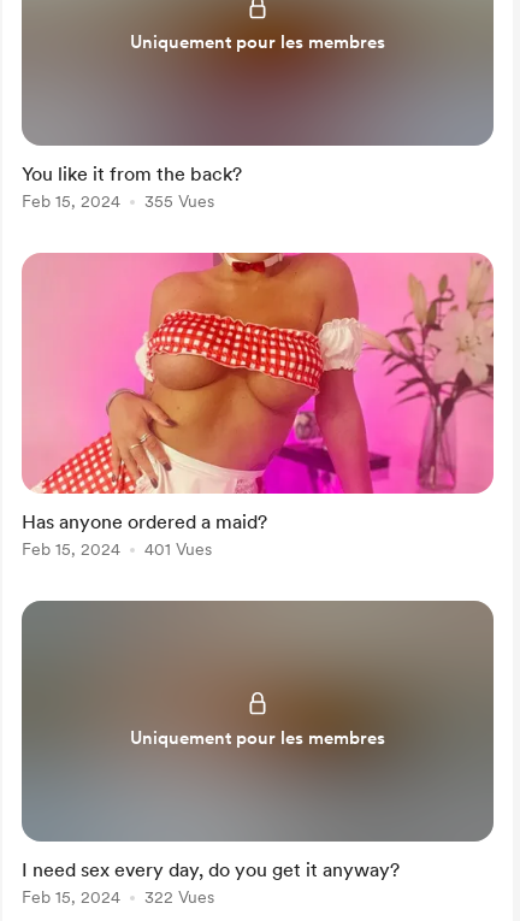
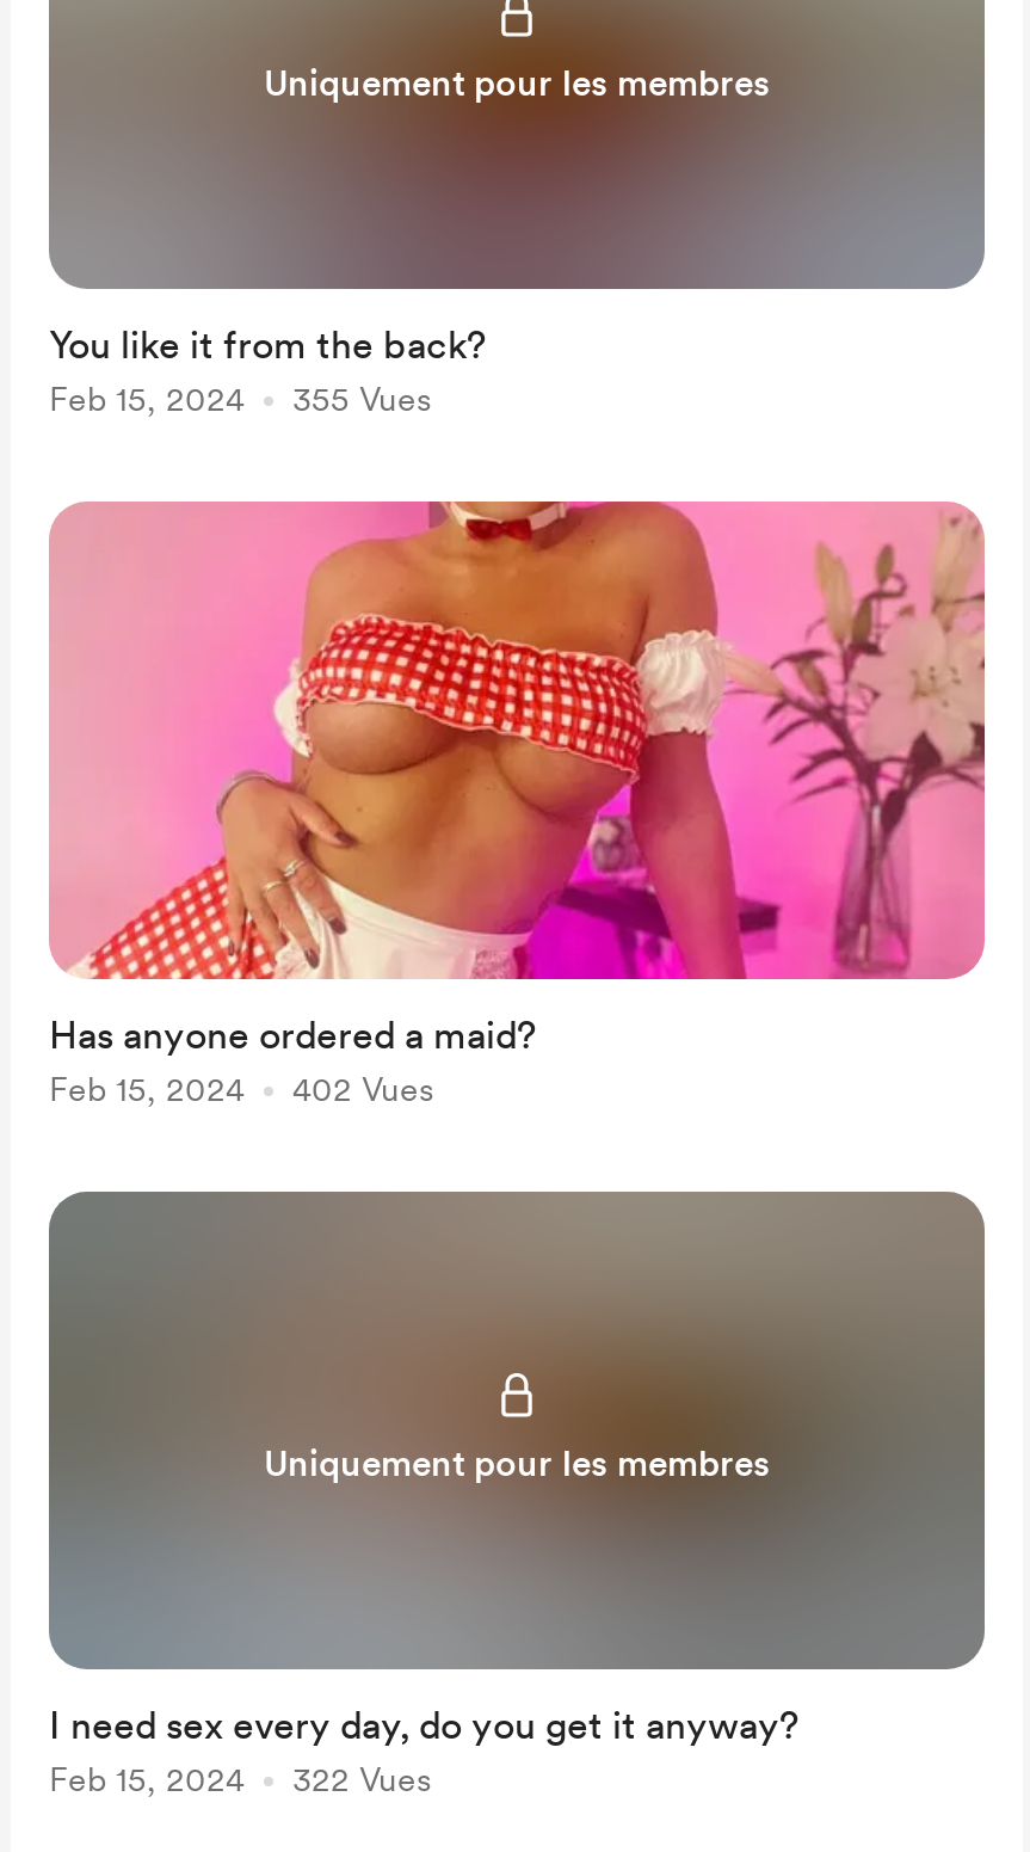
- Feb 15, 2024 401 Vues
+ Feb 15, 2024 402 Vues
